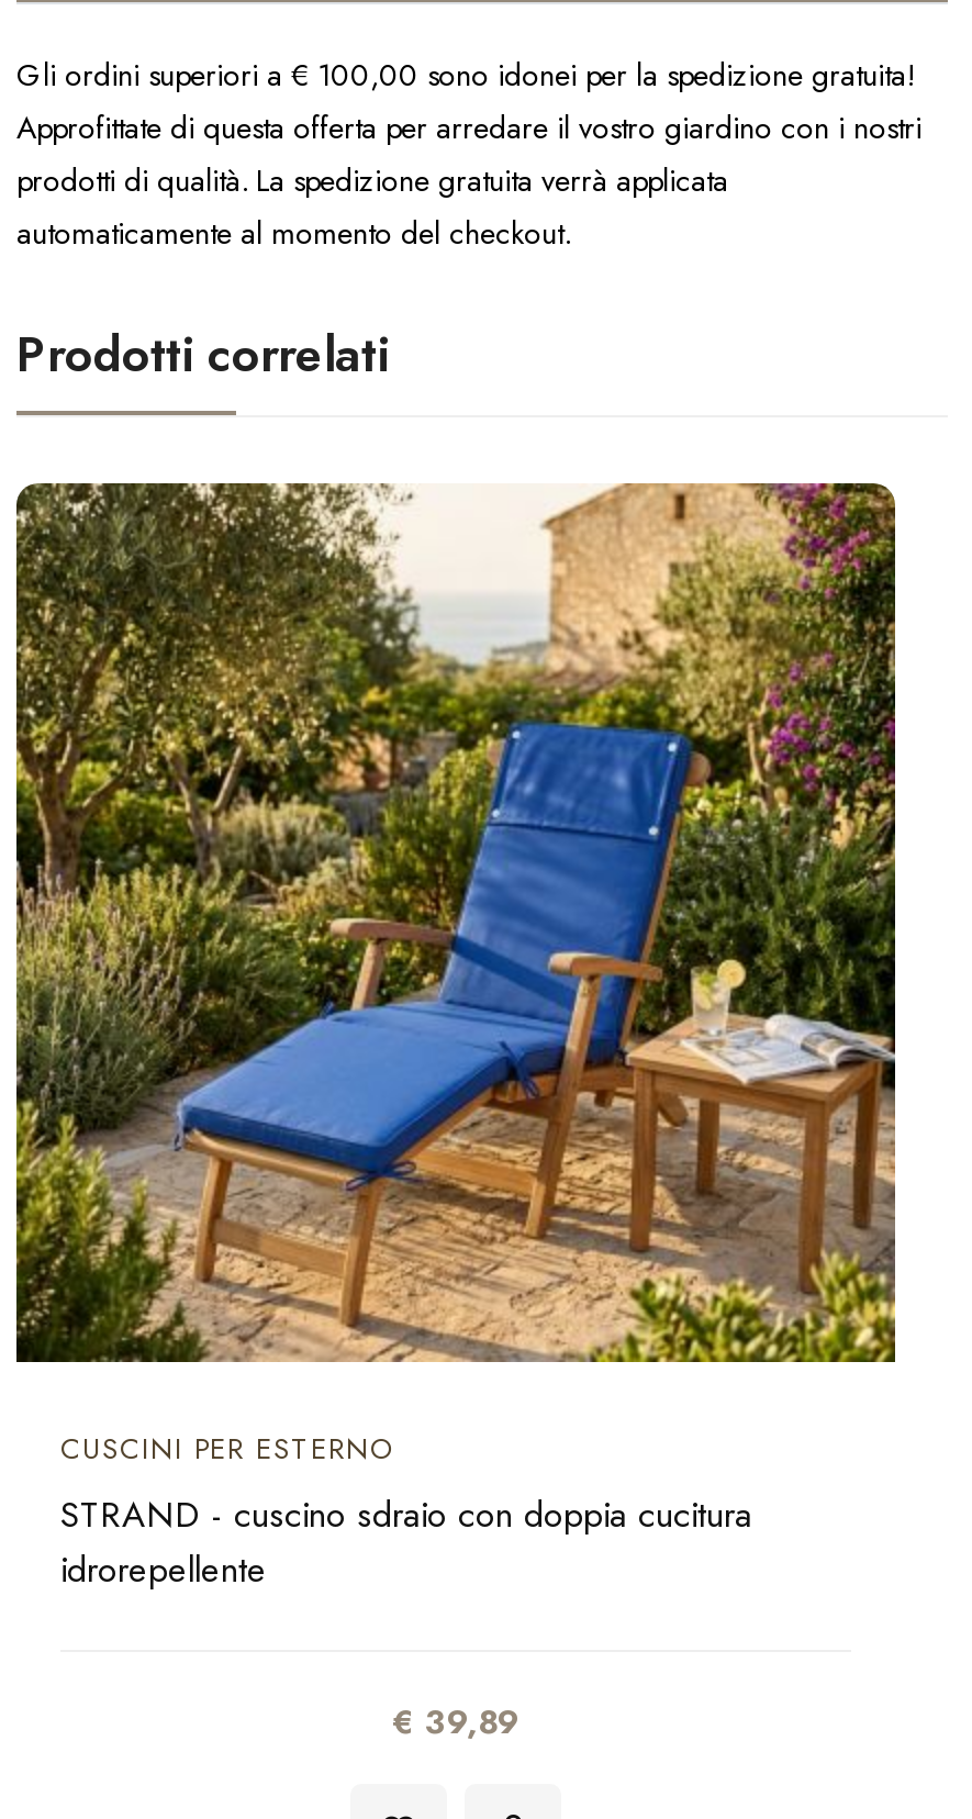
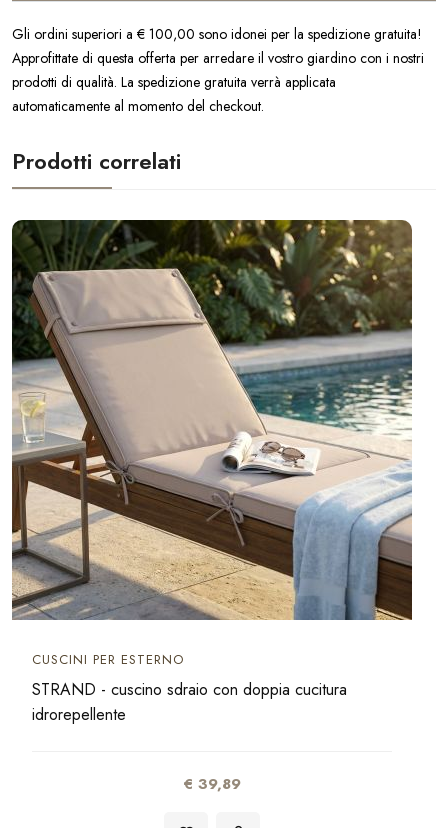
- [image]
+ [image]
